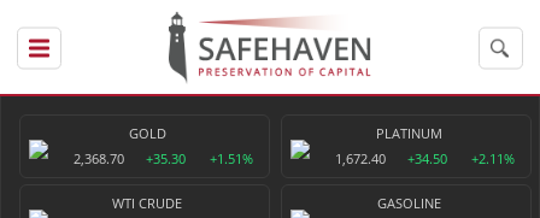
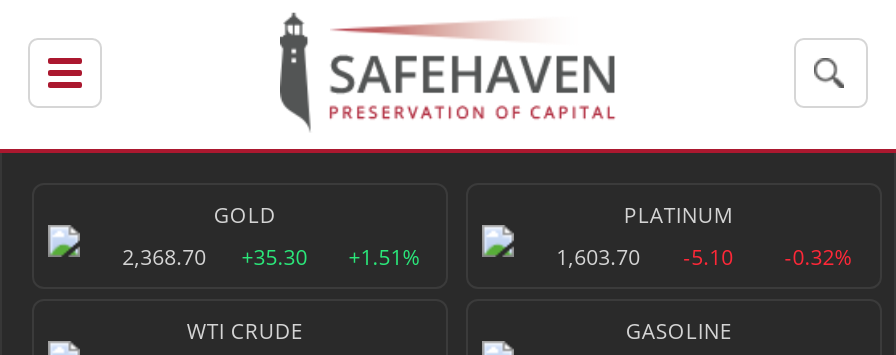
- 1,672.40
+ 1,603.70

- +34.50
+ -5.10

- +2.11%
+ -0.32%
